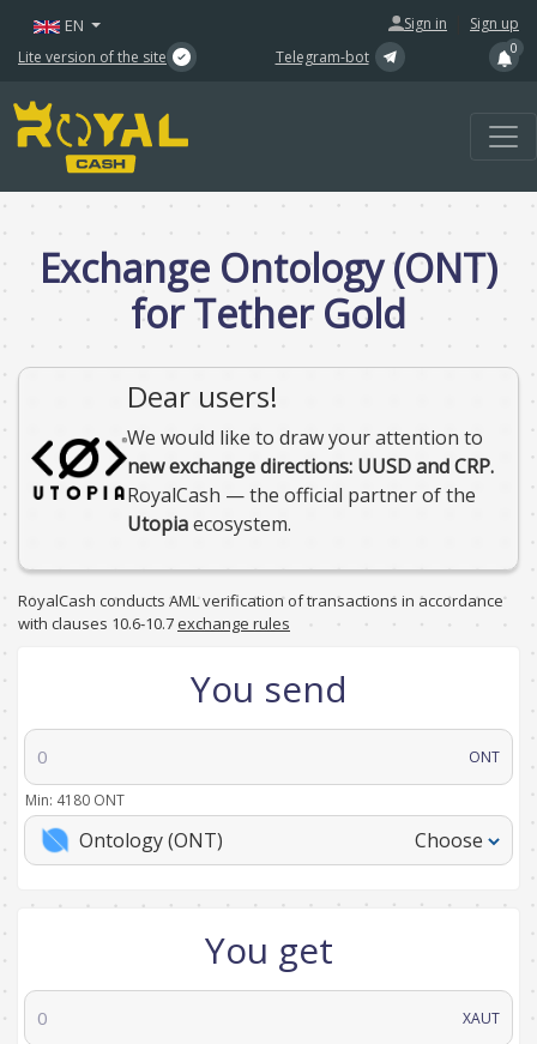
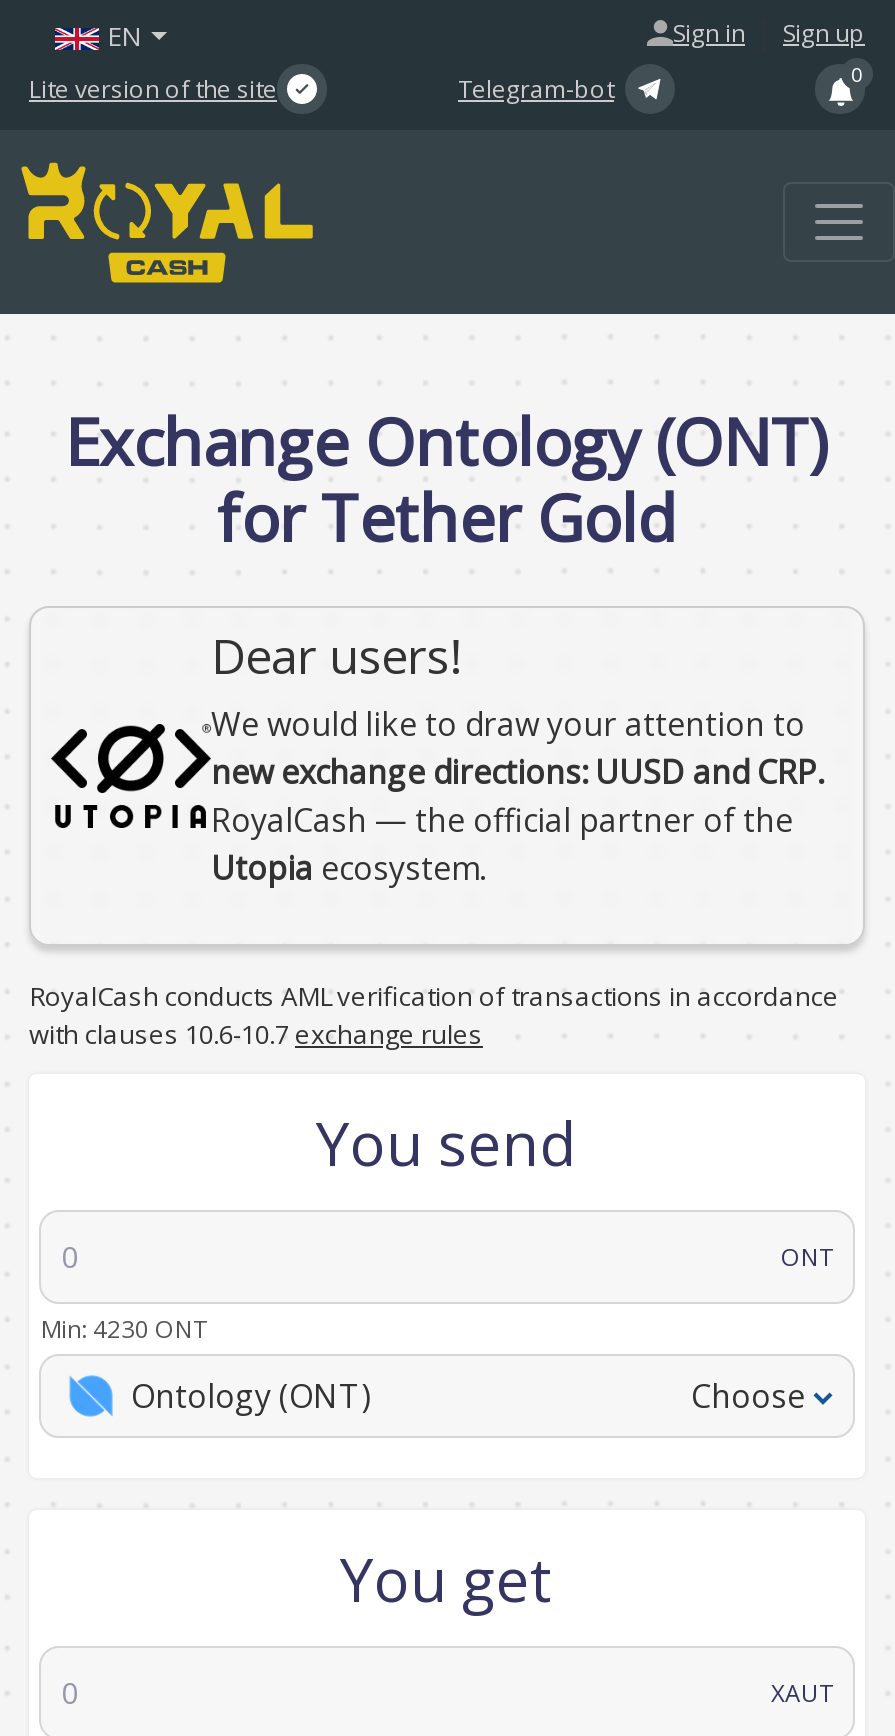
- Min: 4180 ONT
+ Min: 4230 ONT
